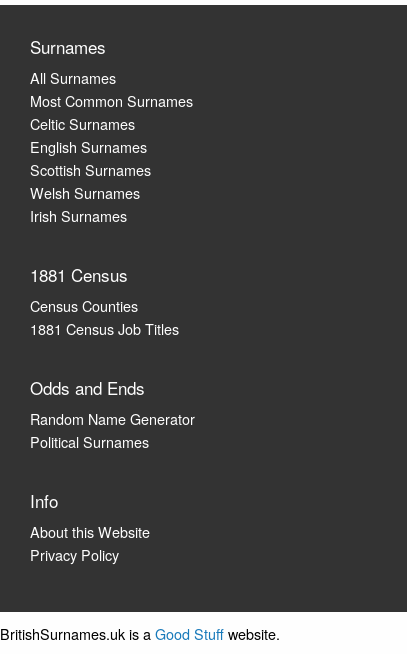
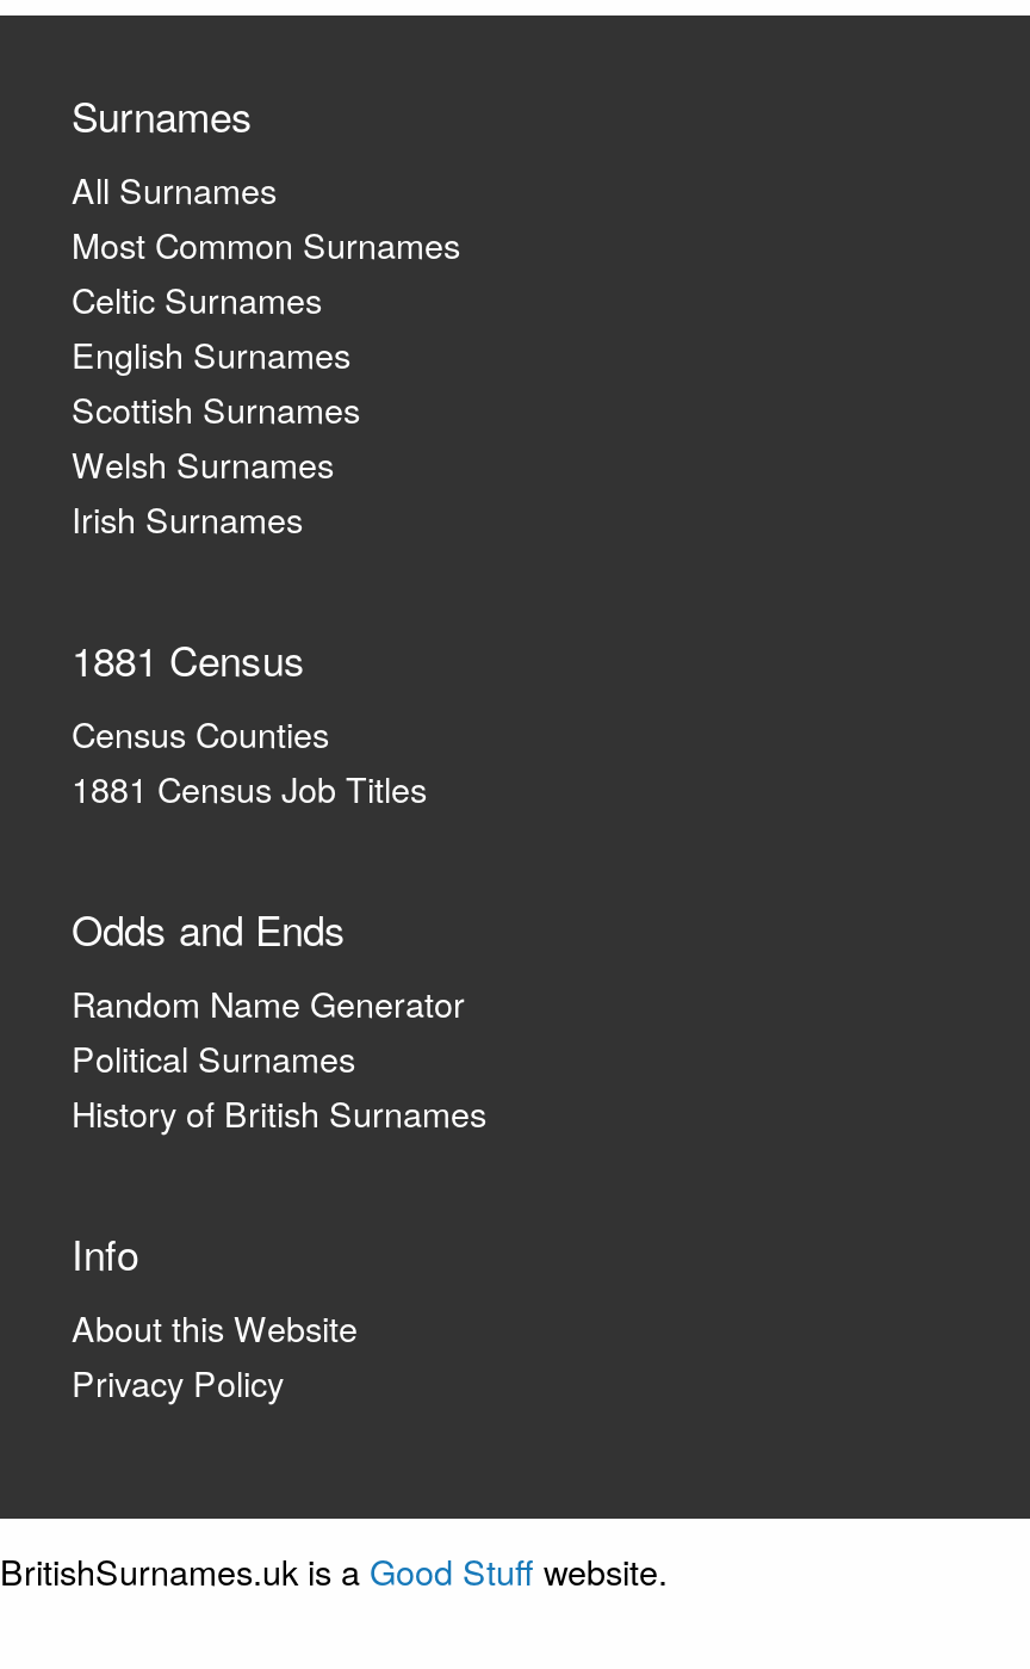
+ History of British Surnames
